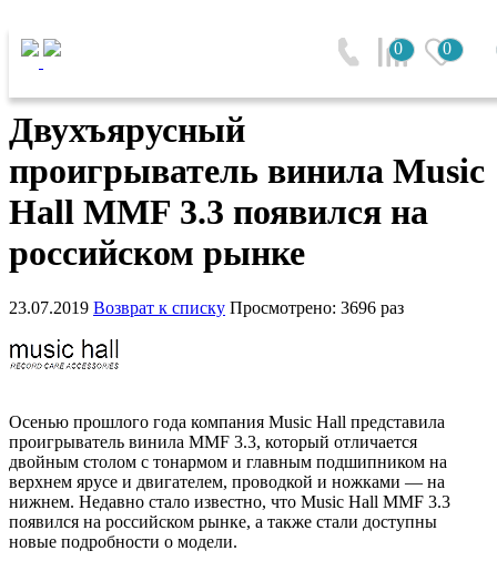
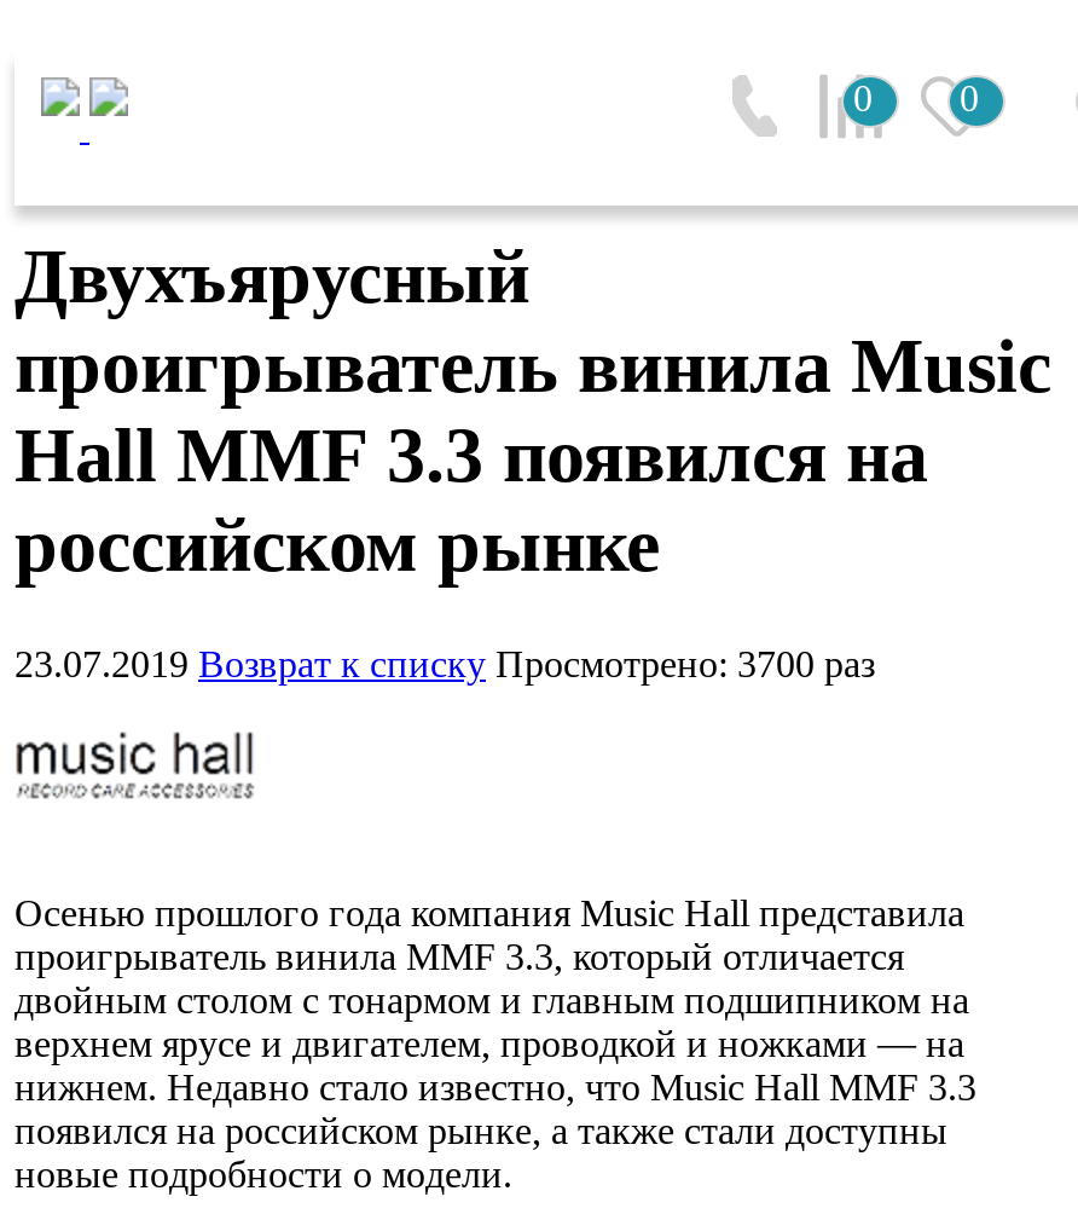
- 23.07.2019 Возврат к списку Просмотрено: 3696 раз
+ 23.07.2019 Возврат к списку Просмотрено: 3700 раз
